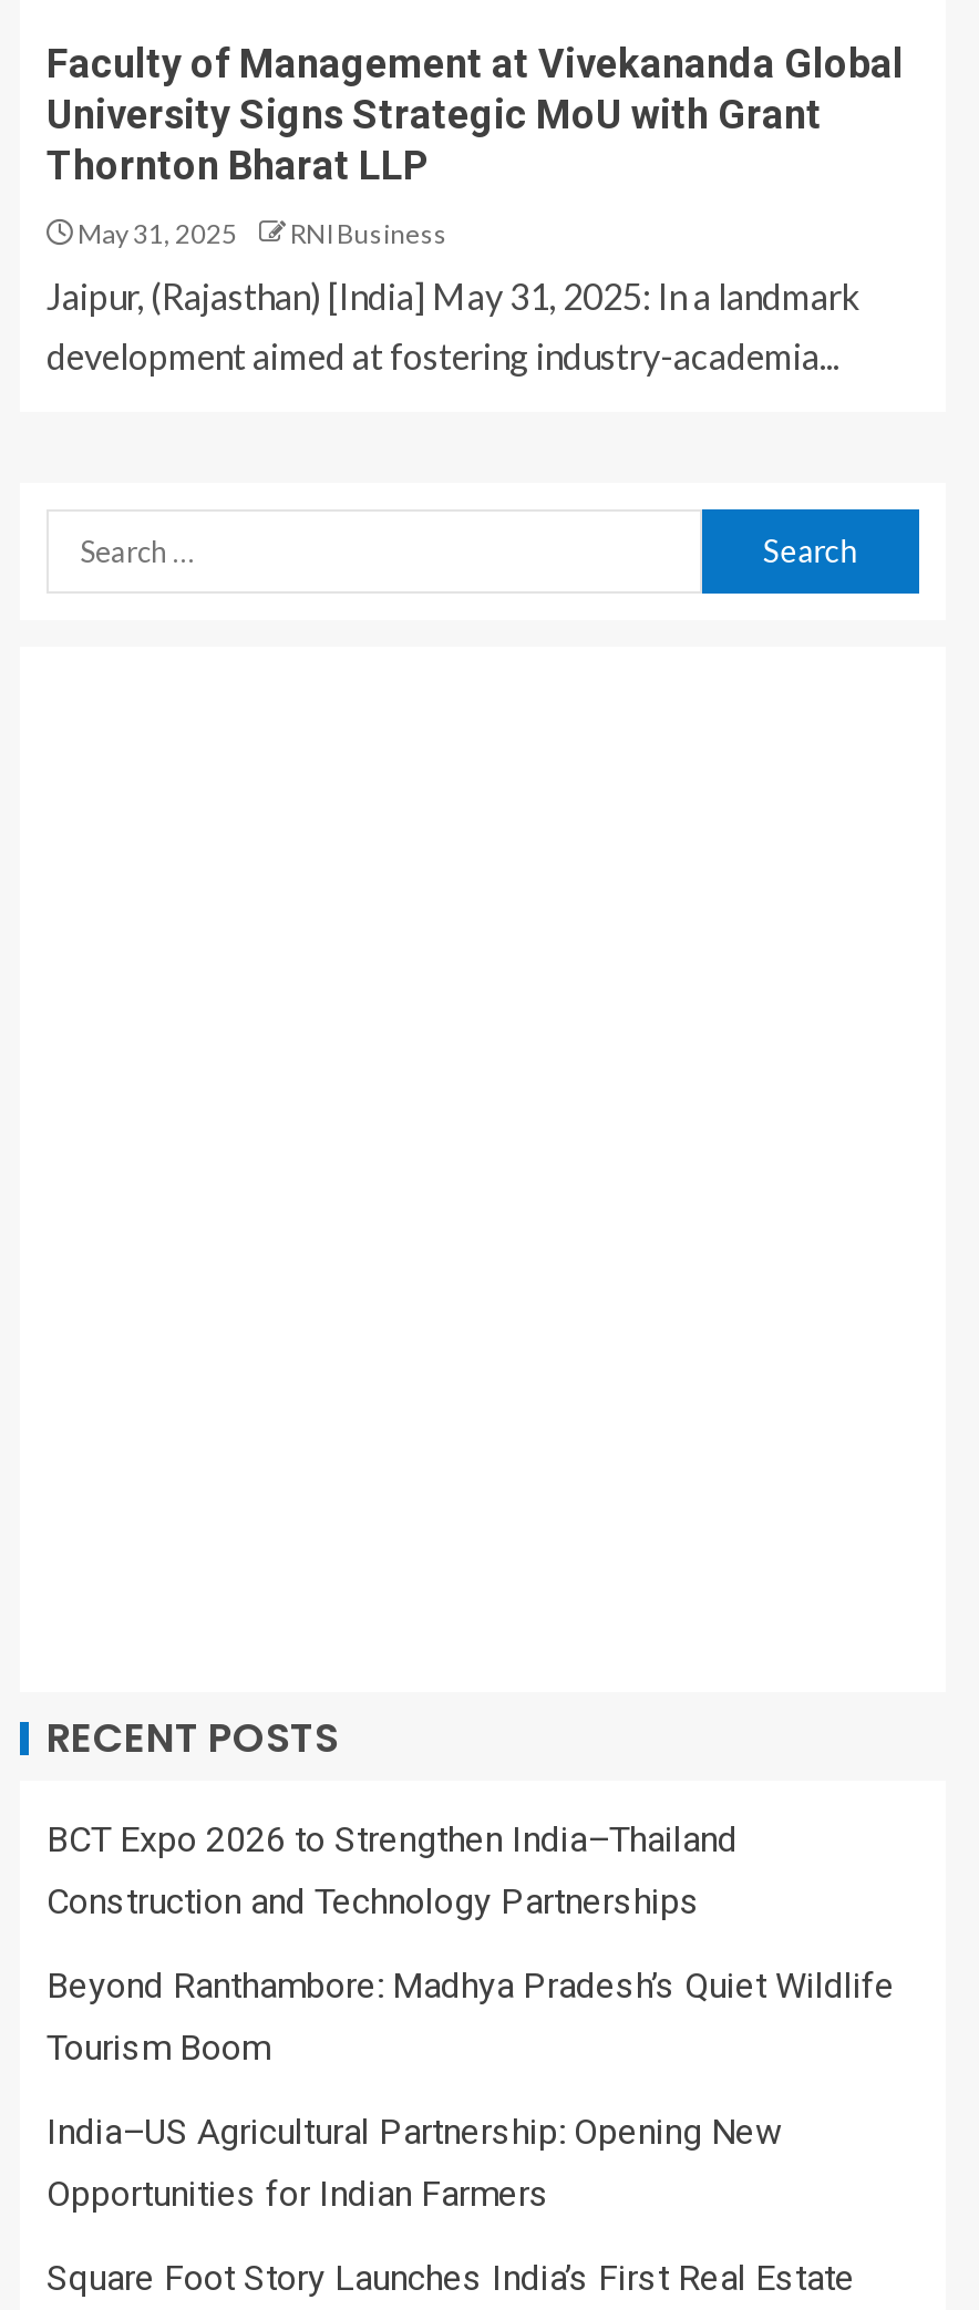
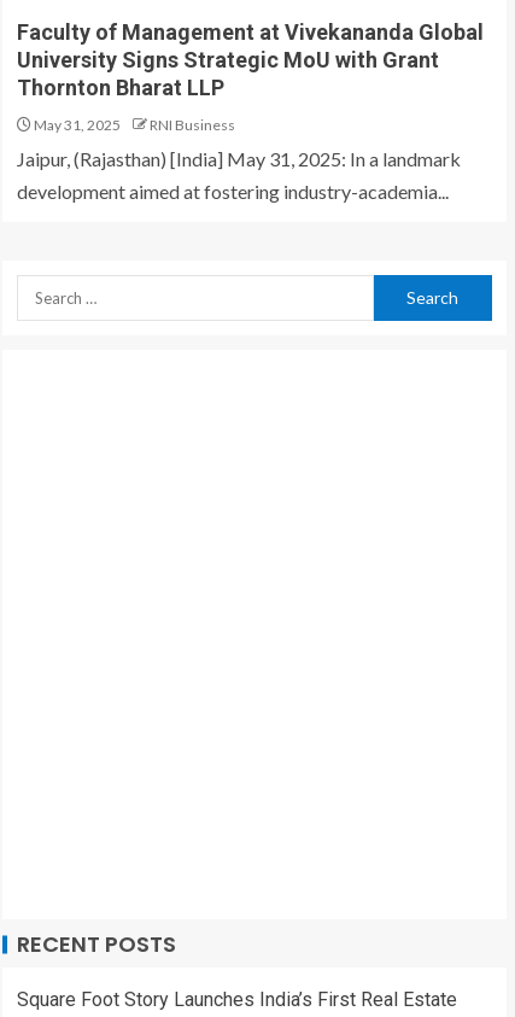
- BCT Expo 2026 to Strengthen India–Thailand
- Construction and Technology Partnerships
- Beyond Ranthambore: Madhya Pradesh’s Quiet Wildlife
- Tourism Boom
- India–US Agricultural Partnership: Opening New
- Opportunities for Indian Farmers
